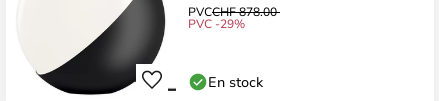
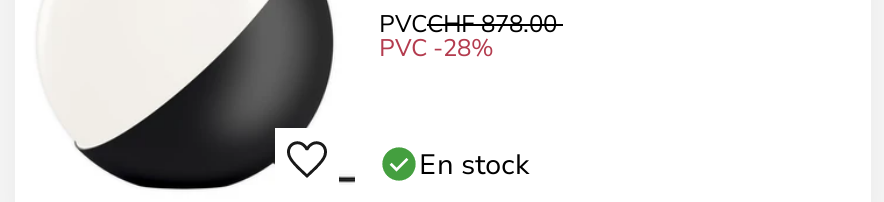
- PVC -29%
+ PVC -28%
